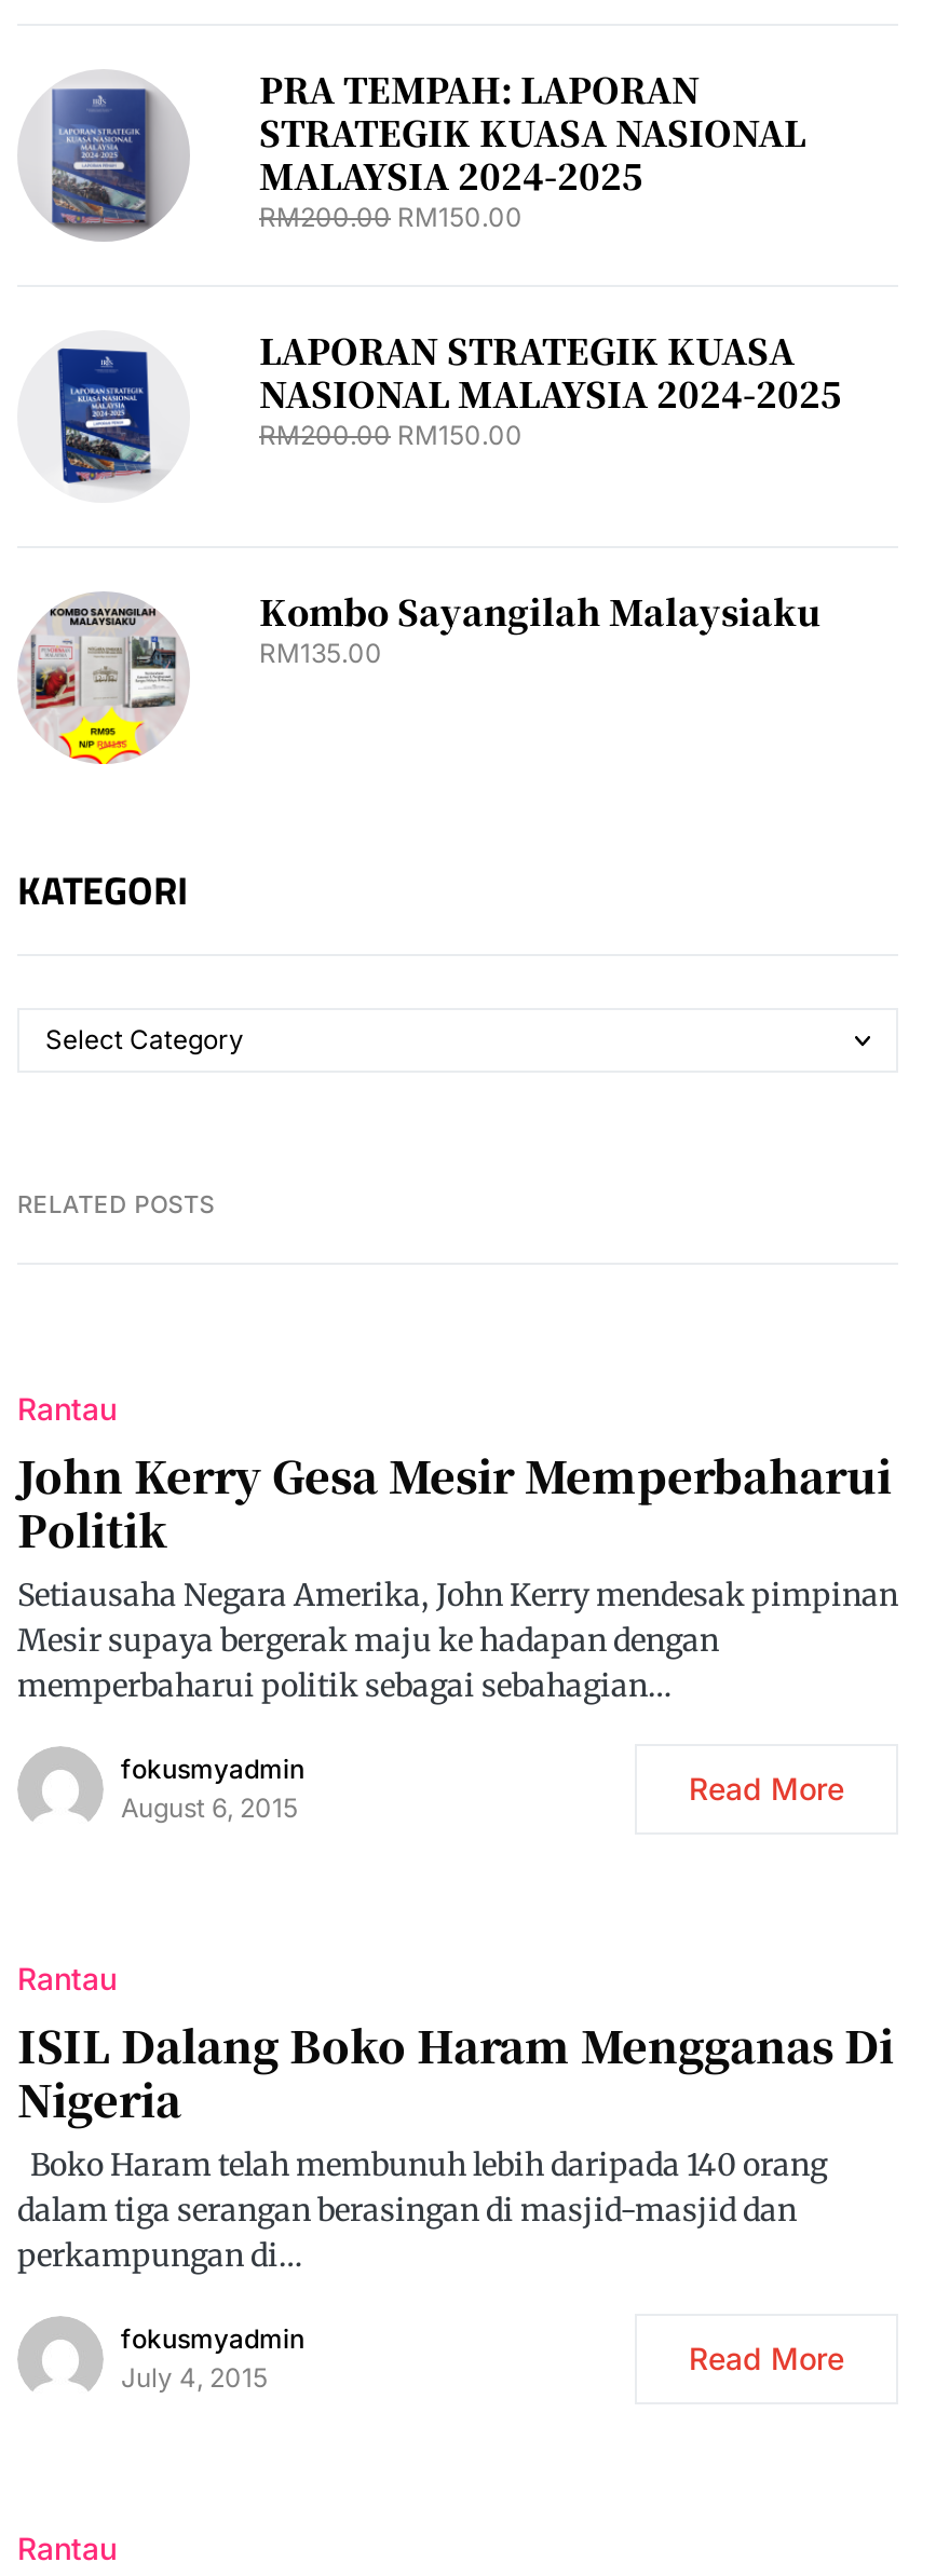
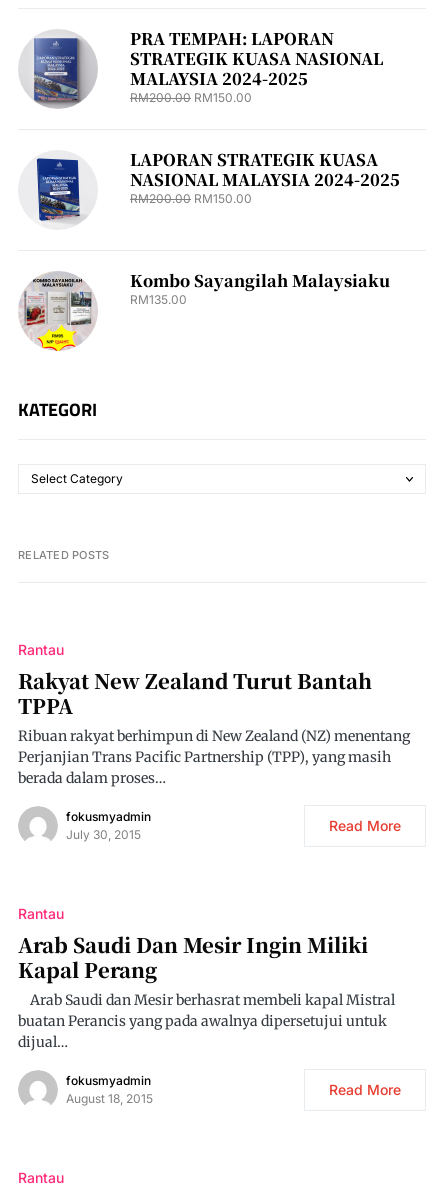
- John Kerry Gesa Mesir Memperbaharui
- Politik
- Setiausaha Negara Amerika, John Kerry mendesak pimpinan
- Mesir supaya bergerak maju ke hadapan dengan
- memperbaharui politik sebagai sebahagian…
+ Rakyat New Zealand Turut Bantah
+ TPPA
+ Ribuan rakyat berhimpun di New Zealand (NZ) menentang
+ Perjanjian Trans Pacific Partnership (TPP), yang masih
+ berada dalam proses…

- August 6, 2015
+ July 30, 2015

- ISIL Dalang Boko Haram Mengganas Di
- Nigeria
- Boko Haram telah membunuh lebih daripada 140 orang
- dalam tiga serangan berasingan di masjid-masjid dan
- perkampungan di…
+ Arab Saudi Dan Mesir Ingin Miliki
+ Kapal Perang
+ Arab Saudi dan Mesir berhasrat membeli kapal Mistral
+ buatan Perancis yang pada awalnya dipersetujui untuk
+ dijual…

- July 4, 2015
+ August 18, 2015
